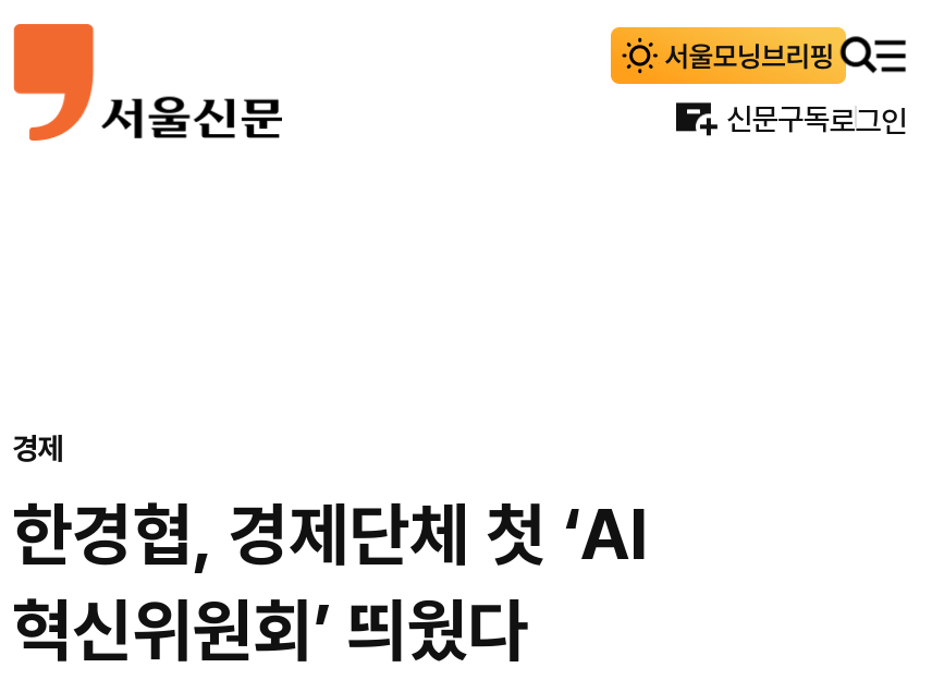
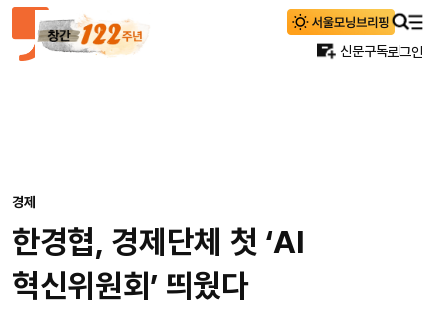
- [image]
+ [image]
